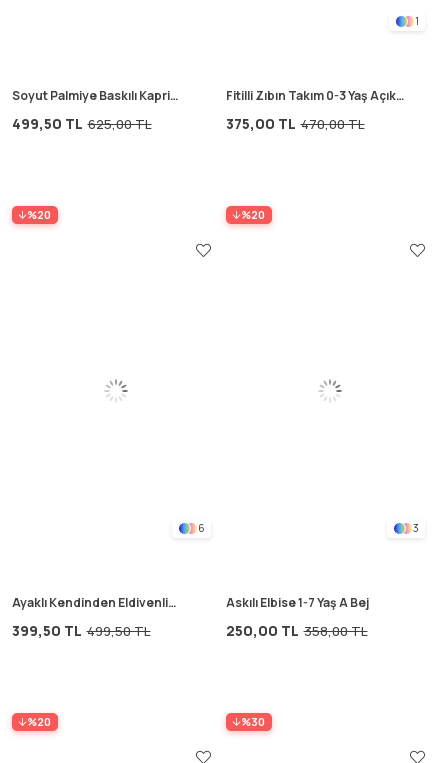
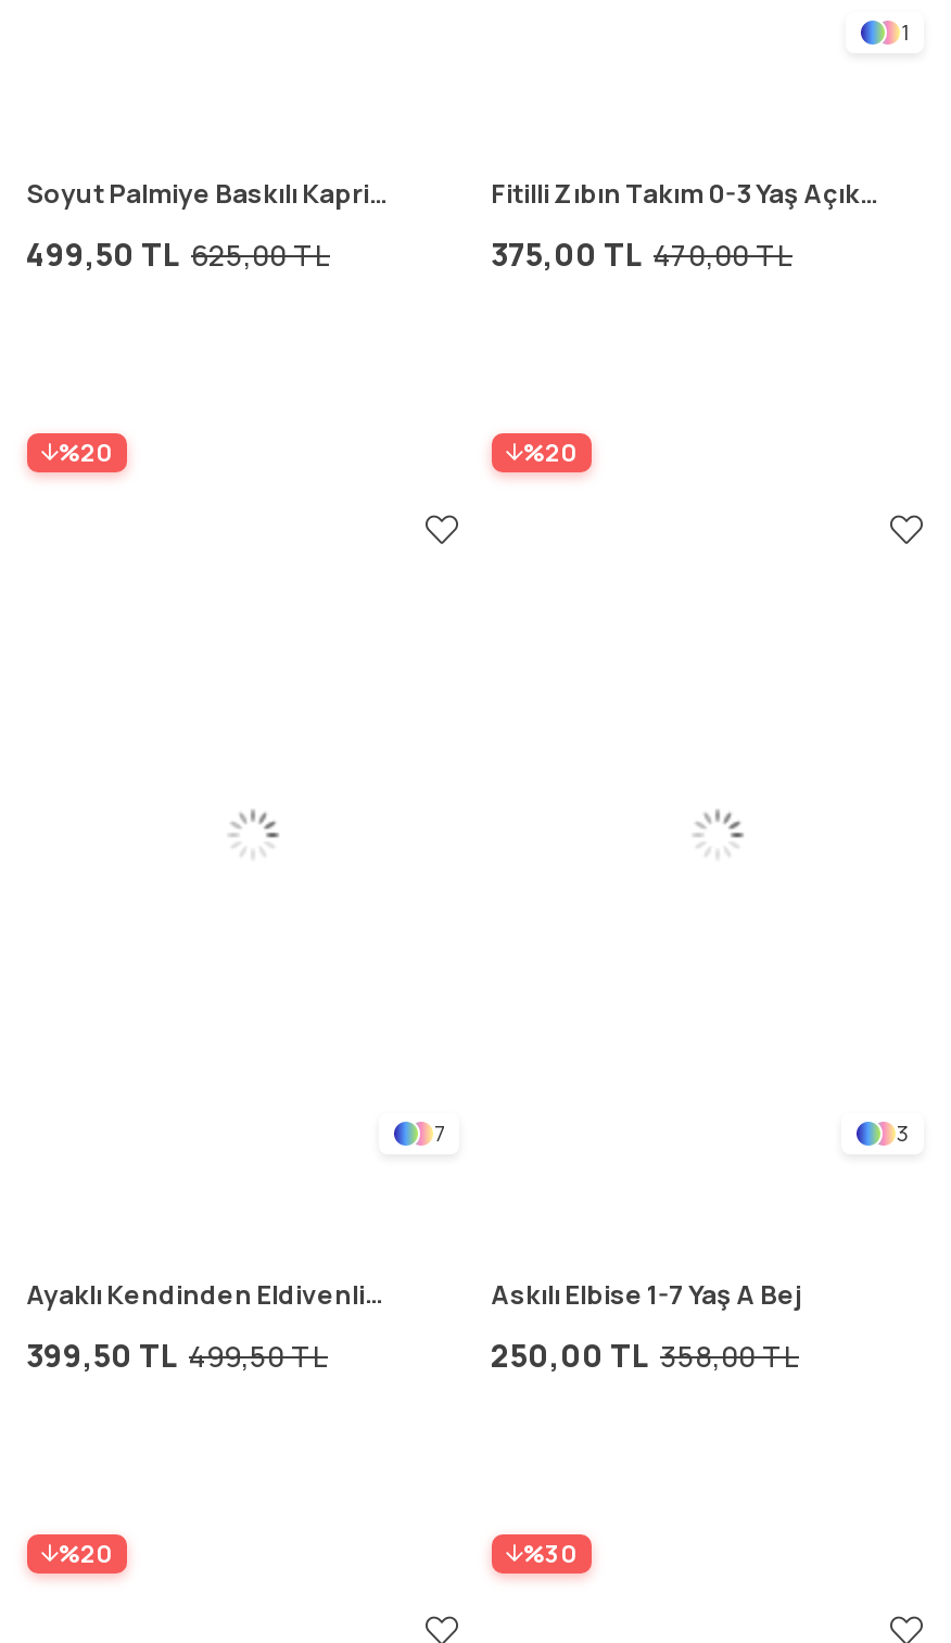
- 6
+ 7
